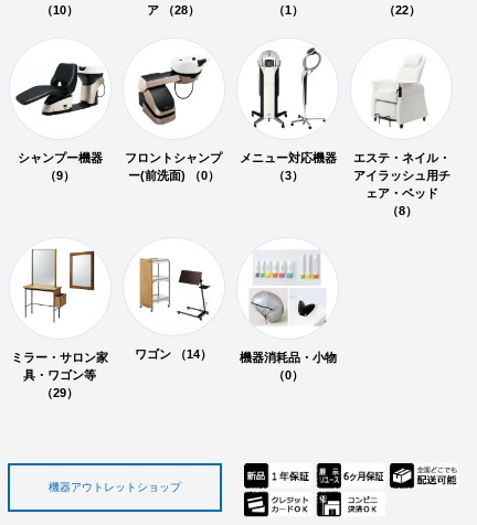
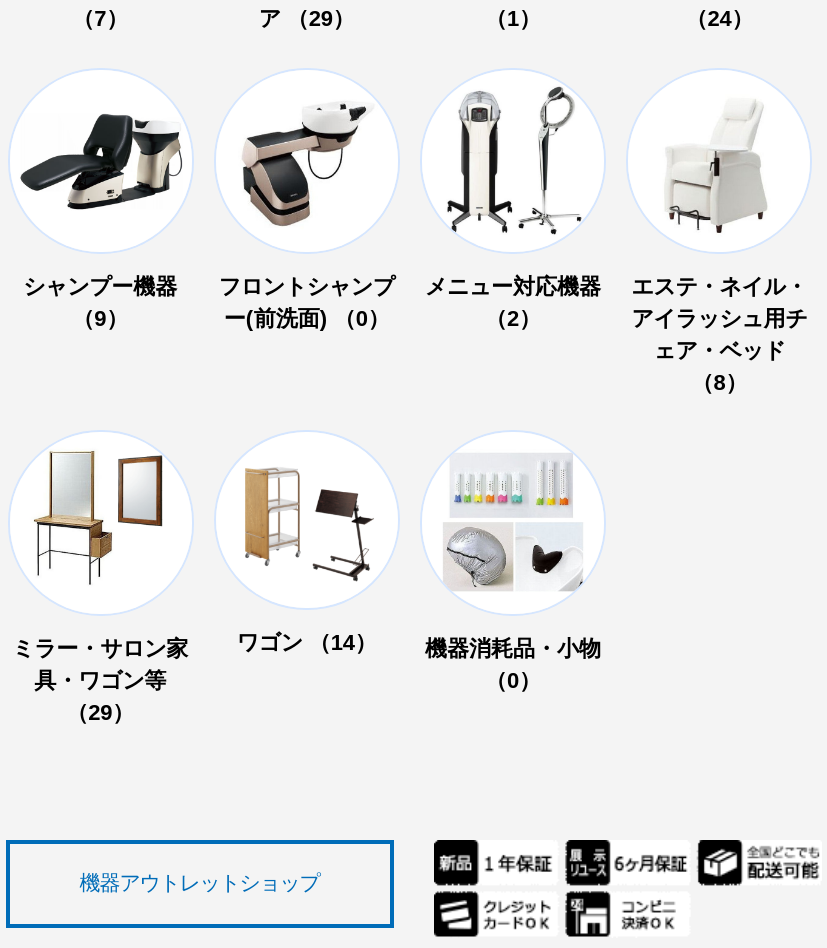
- （10）
+ （7）

- ア （28）
+ ア （29）

- （22）
+ （24）

- （3）
+ （2）
